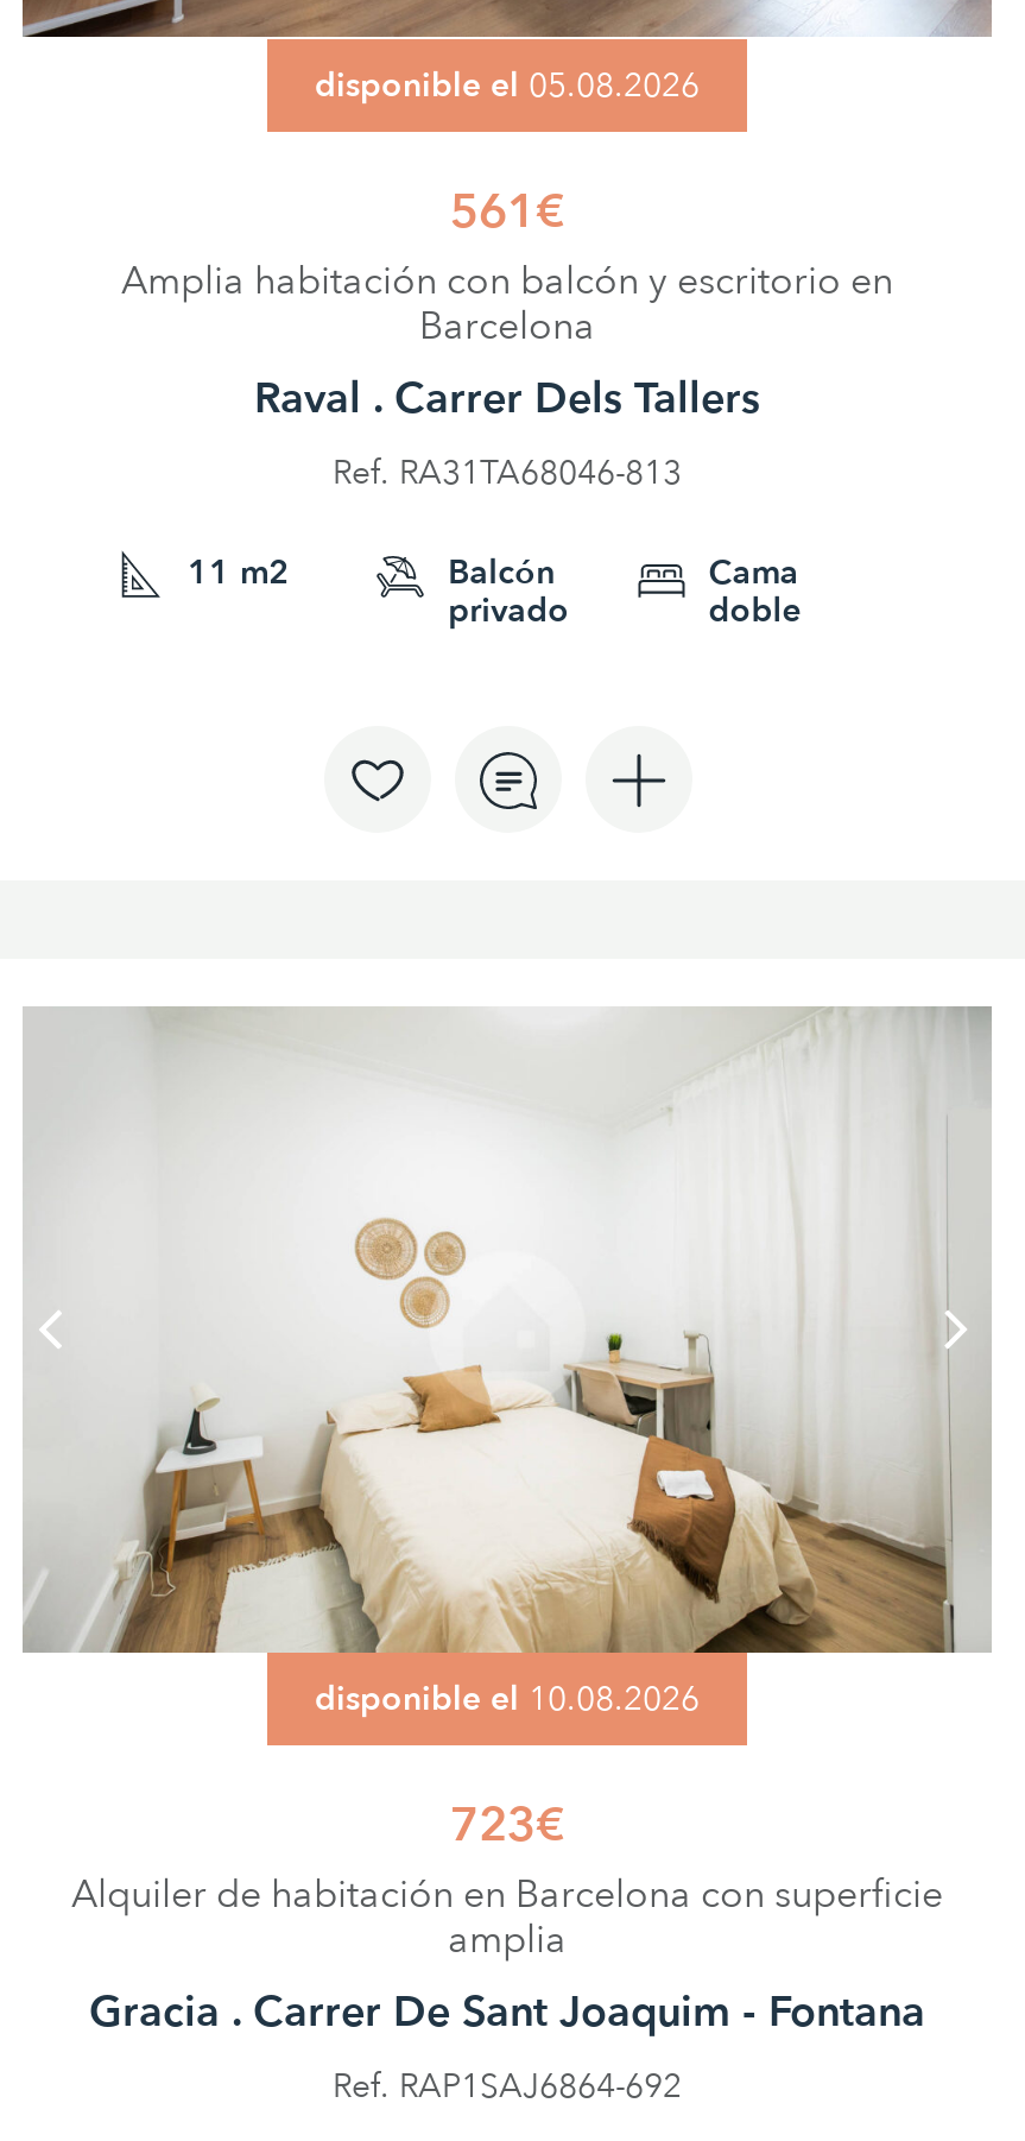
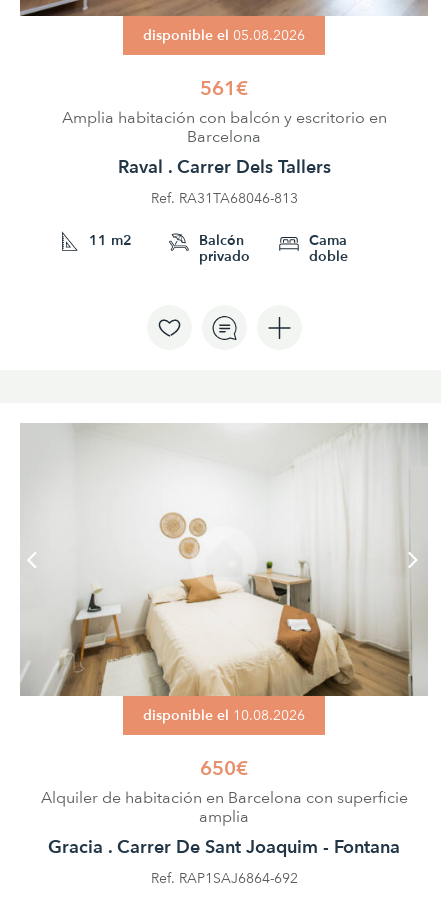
- 723€
+ 650€
